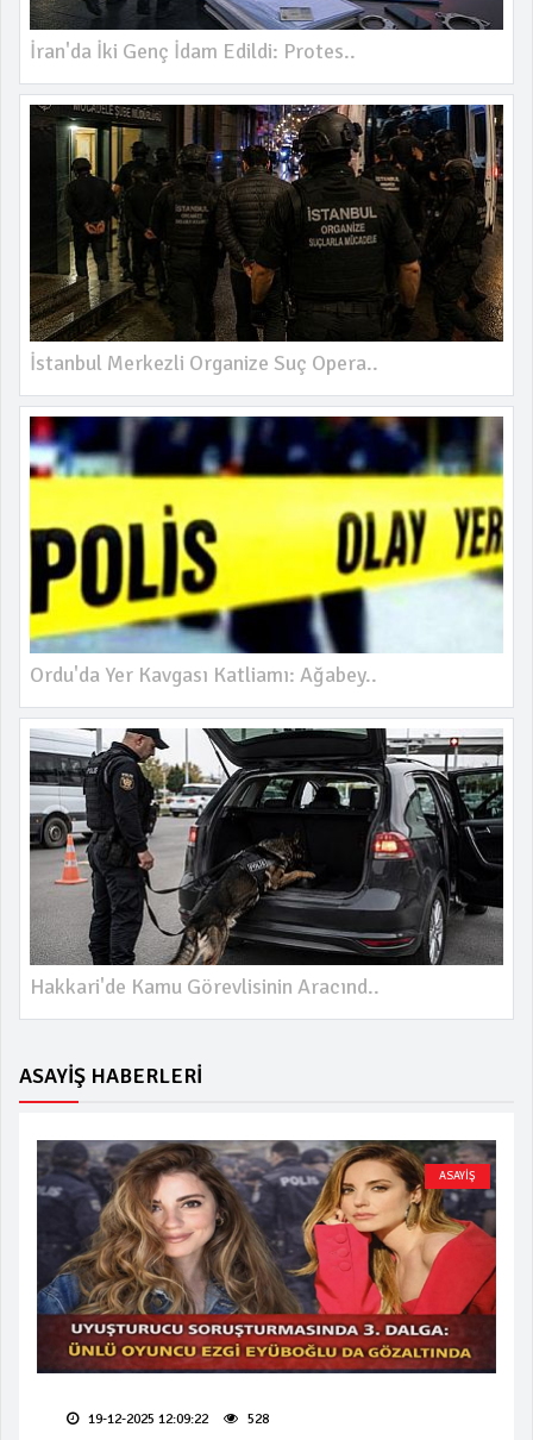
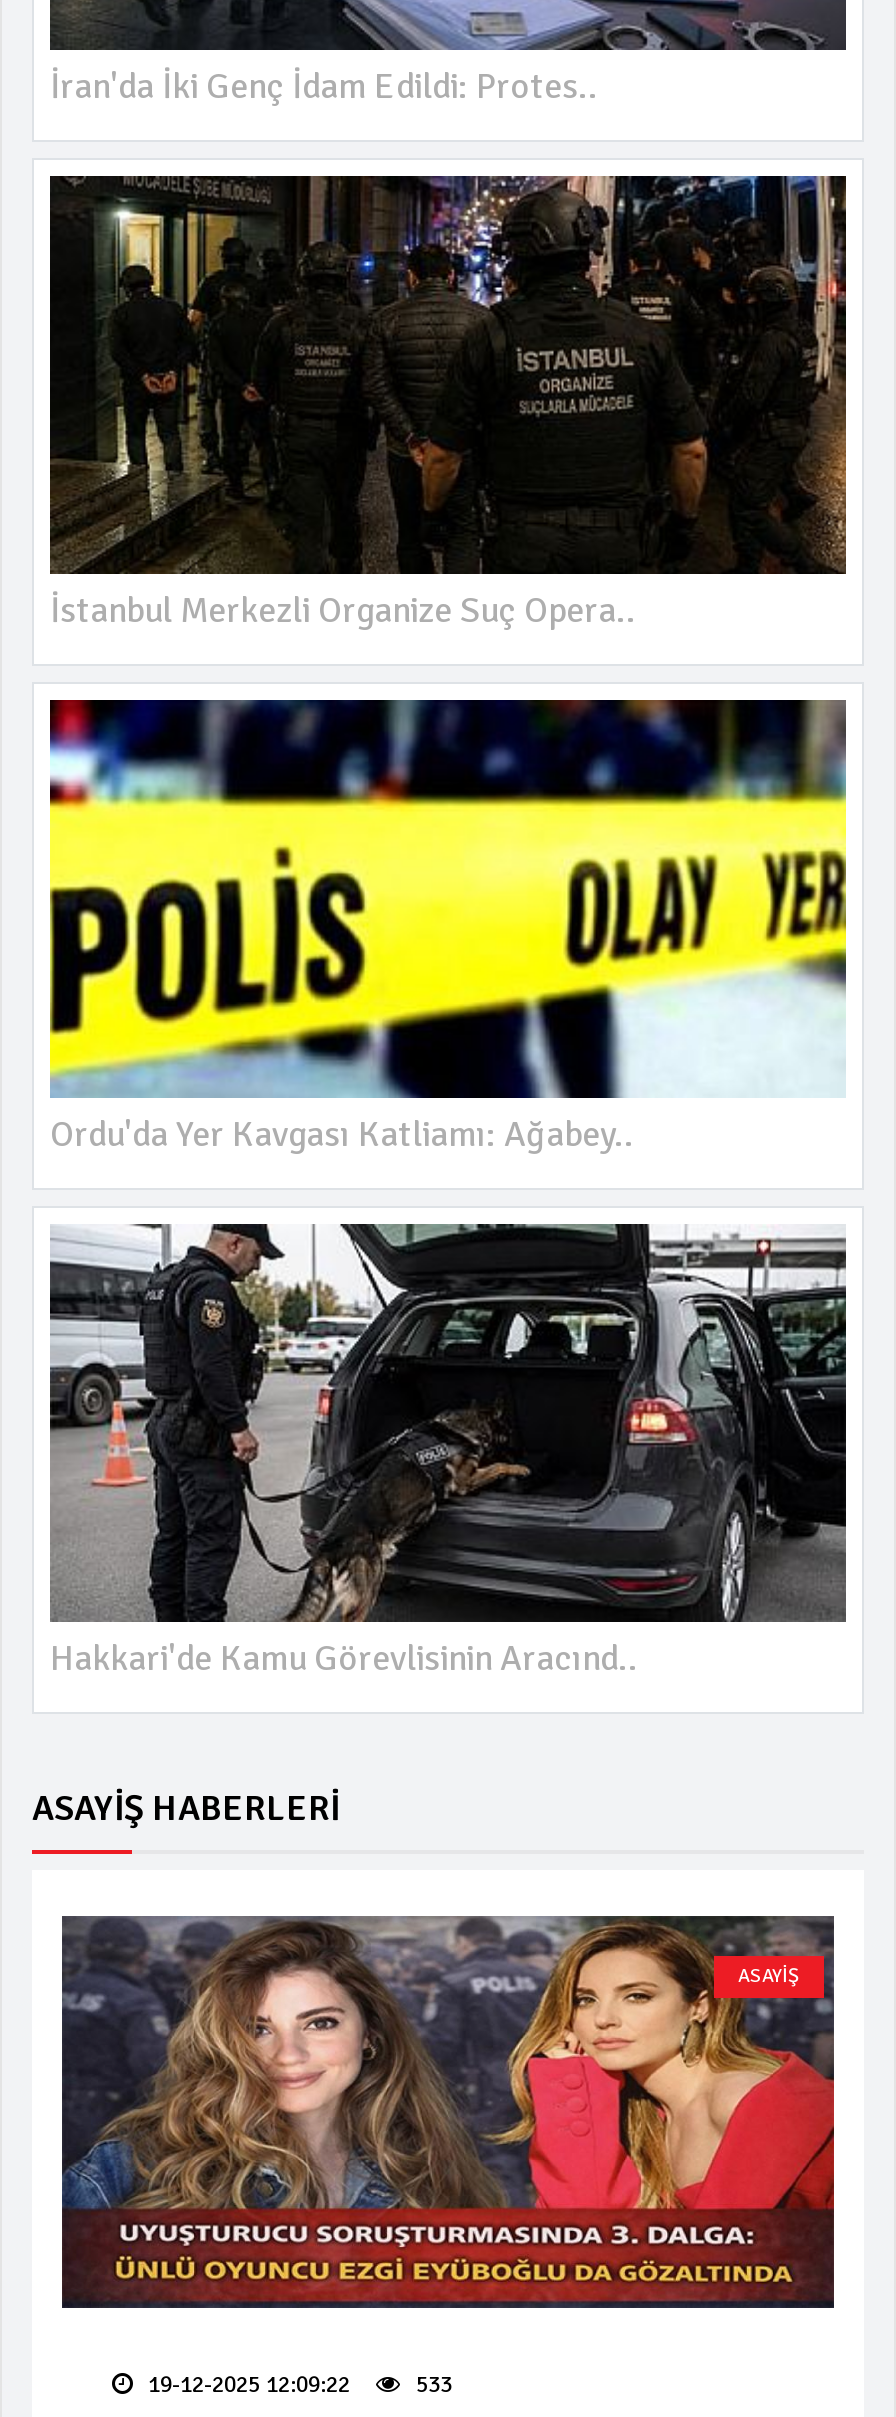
- 19-12-2025 12:09:22 528
+ 19-12-2025 12:09:22 533
